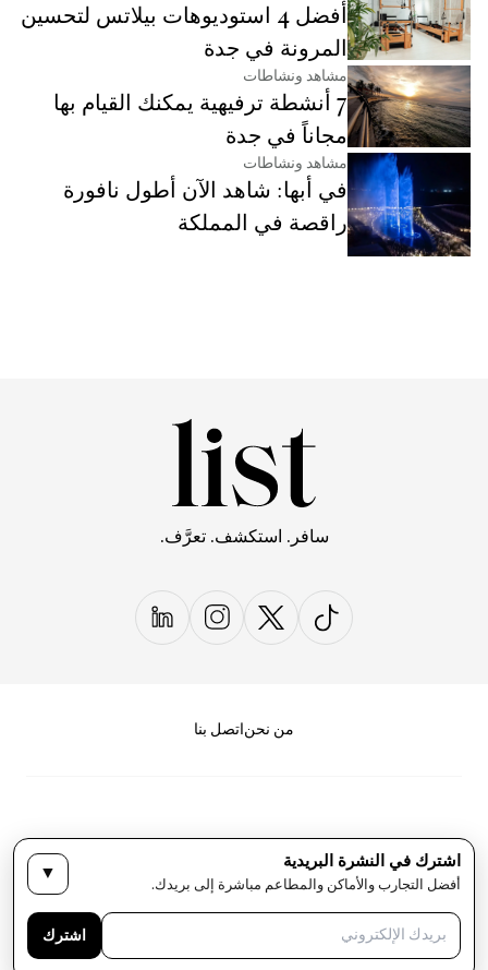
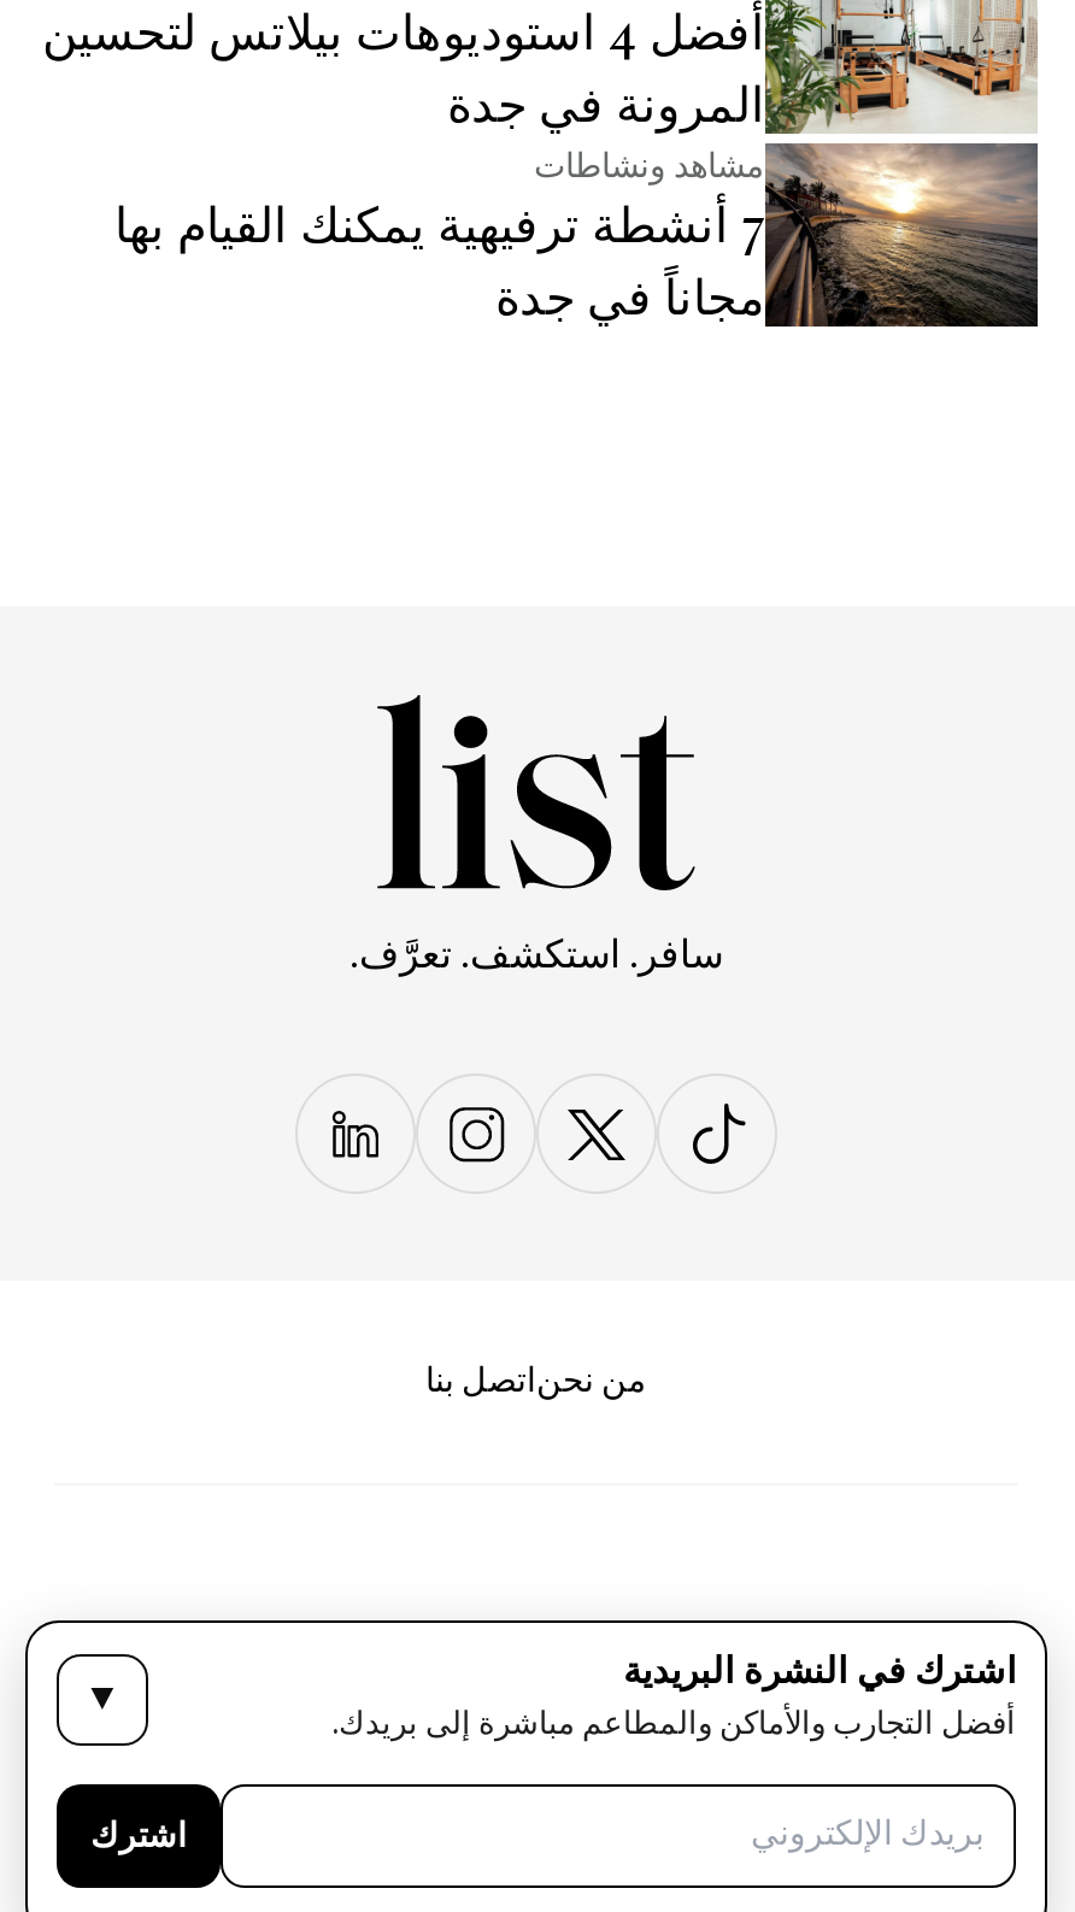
- [image]
- مشاهد ونشاطات
- في أبها: شاهد الآن أطول نافورة
- راقصة في المملكة
